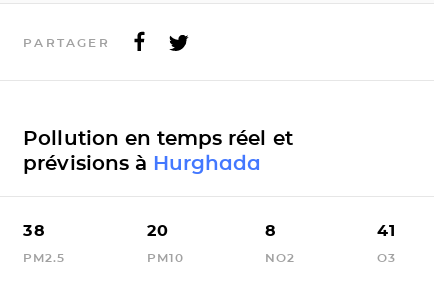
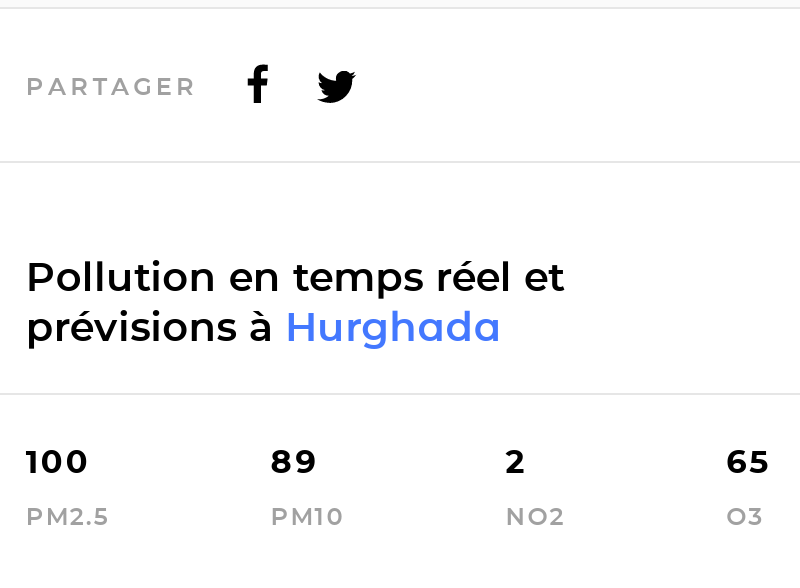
- 38
+ 100

- 20
+ 89

- 8
+ 2

- 41
+ 65
